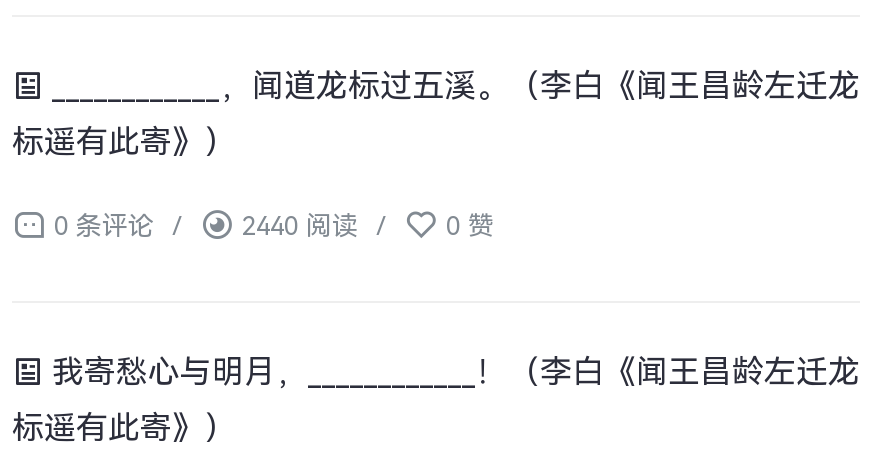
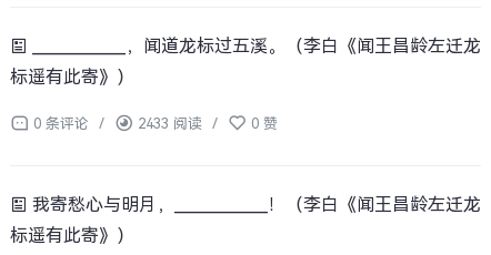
- 2440 阅读 /
+ 2433 阅读 /
